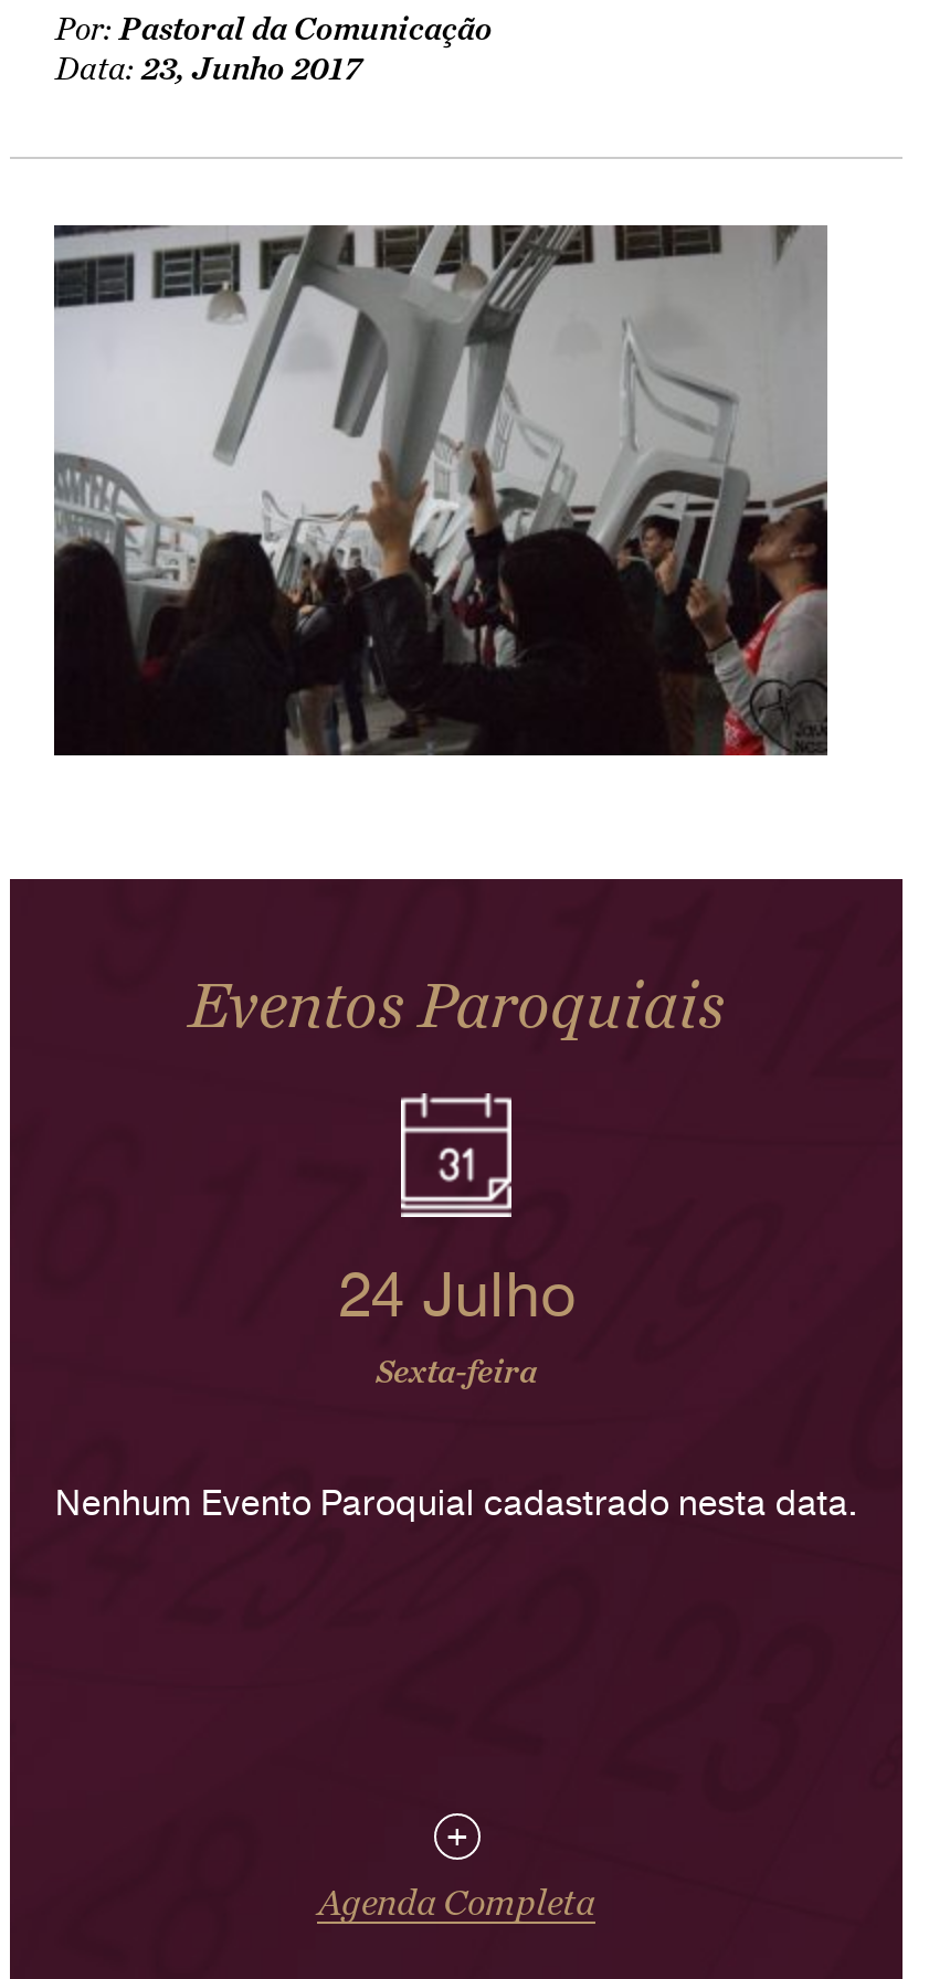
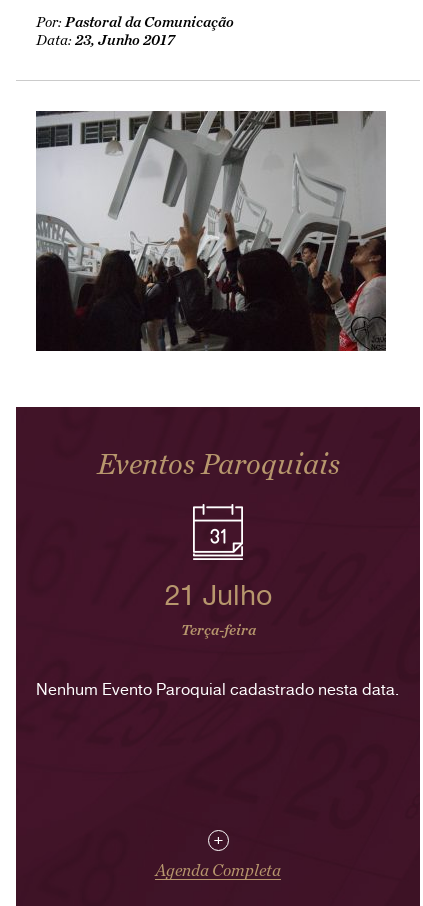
- 24 Julho
- Sexta-feira
+ 21 Julho
+ Terça-feira
